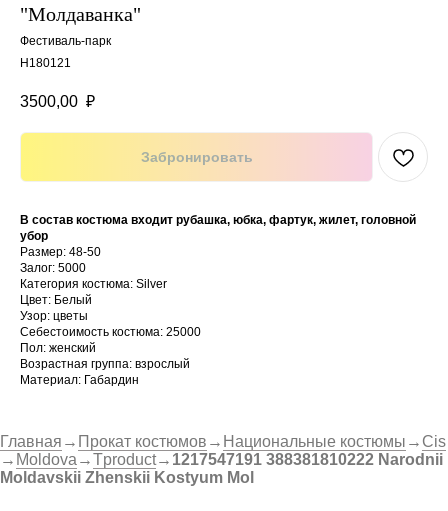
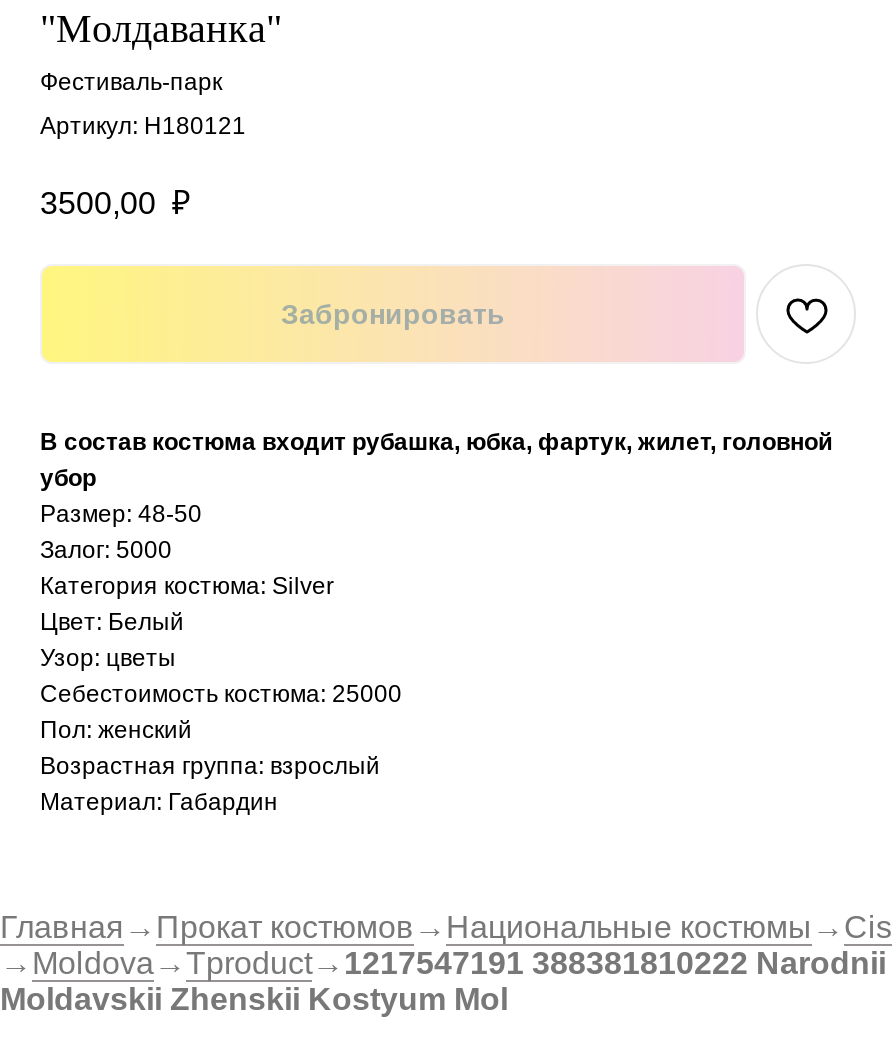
- H180121
+ Артикул: H180121
